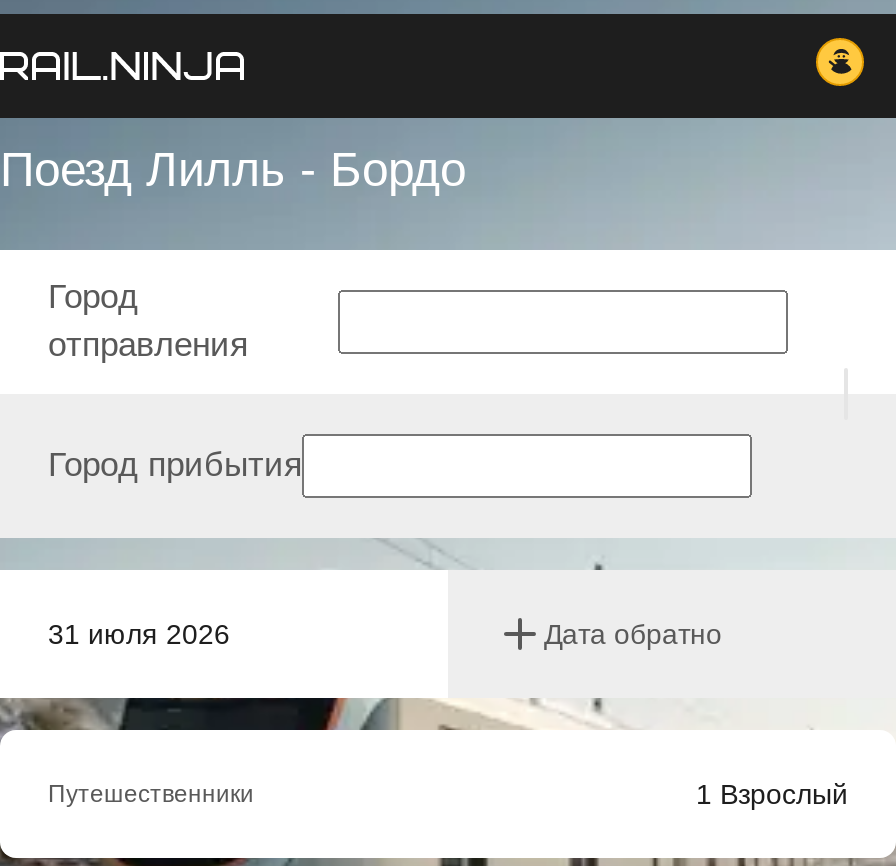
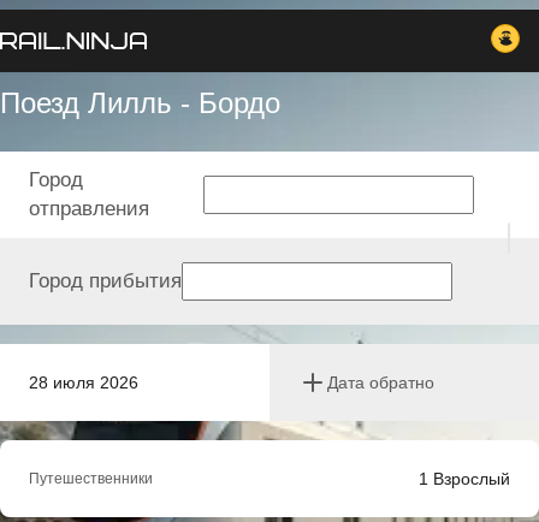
- 31 июля 2026
+ 28 июля 2026
